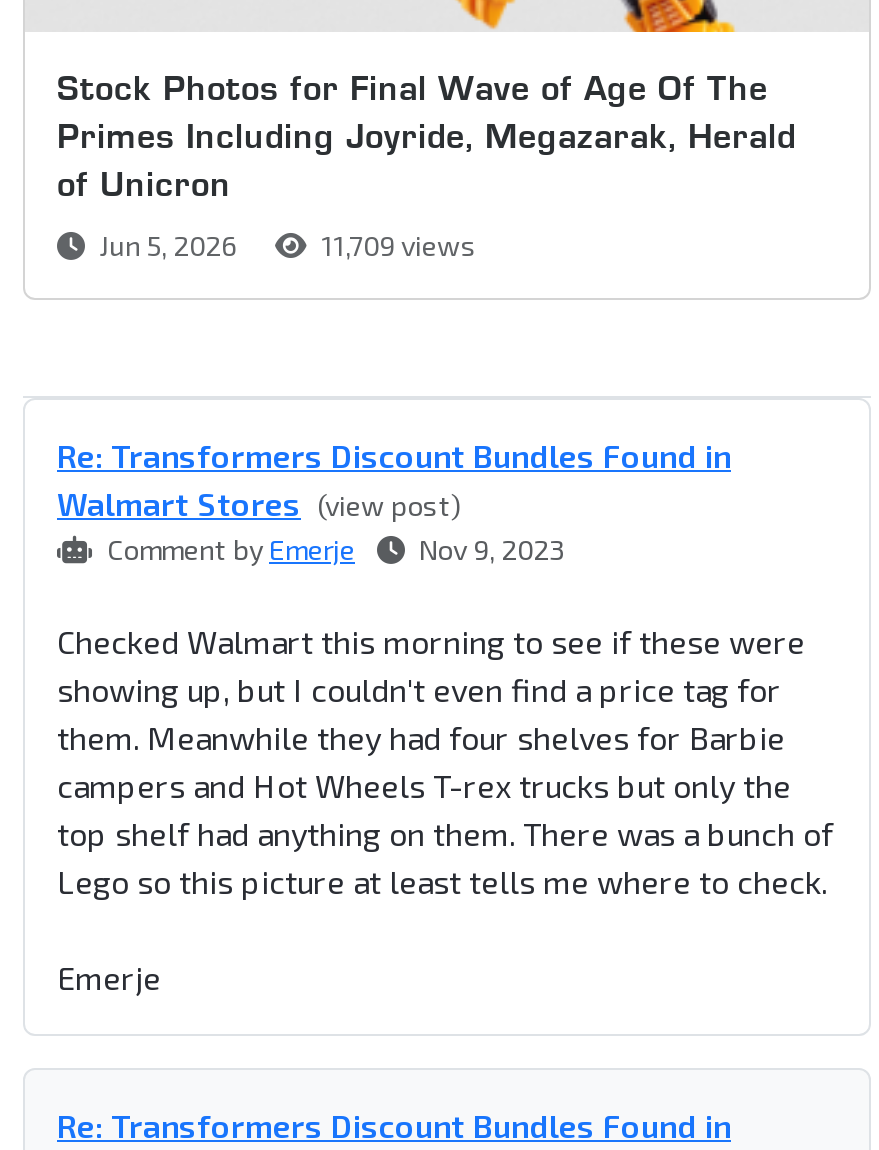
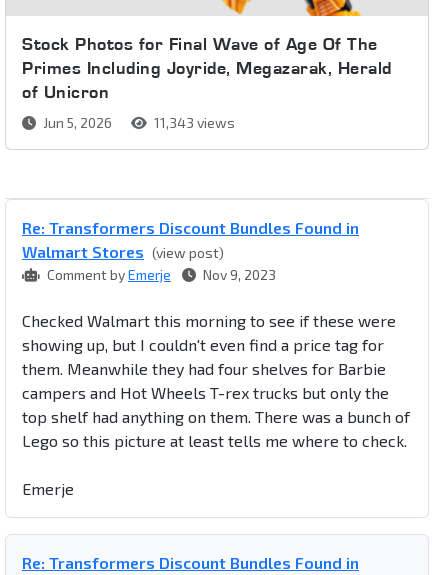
- 11,709 views
+ 11,343 views
